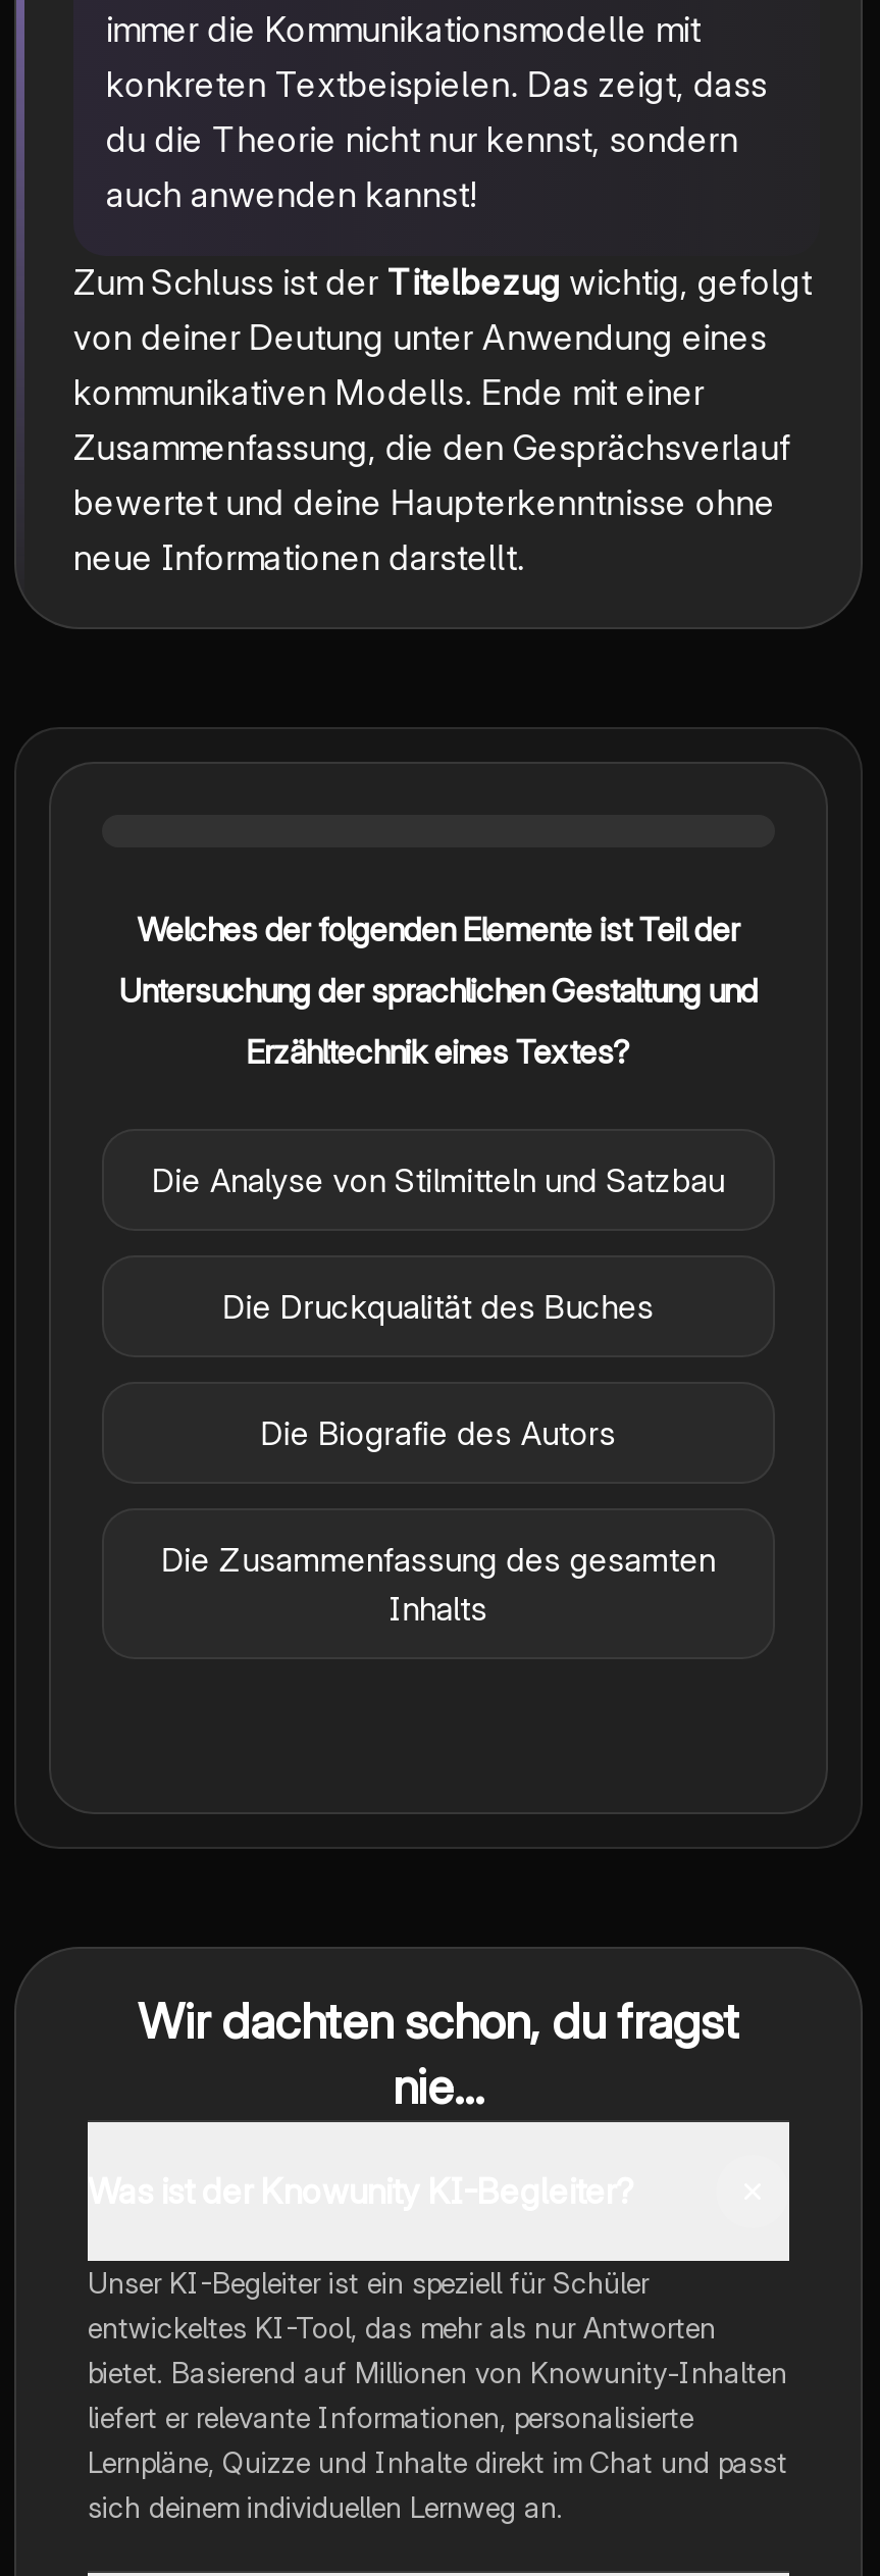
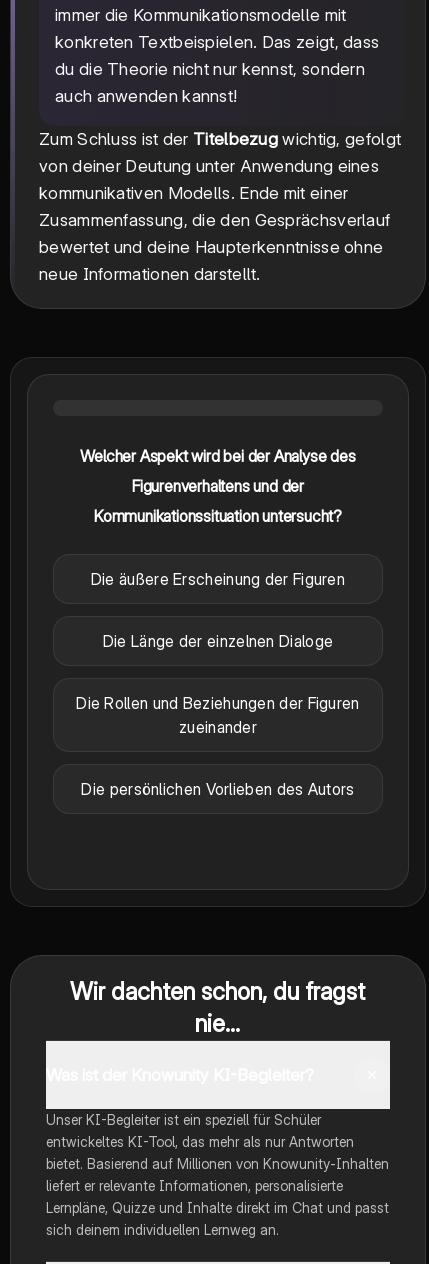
- Welches der folgenden Elemente ist Teil der
+ Welcher Aspekt wird bei der Analyse des

- Untersuchung der sprachlichen Gestaltung und
+ Figurenverhaltens und der

- Erzähltechnik eines Textes?
+ Kommunikationssituation untersucht?

- Die Analyse von Stilmitteln und Satzbau
+ Die äußere Erscheinung der Figuren

- Die Druckqualität des Buches
+ Die Länge der einzelnen Dialoge

- Die Biografie des Autors
+ Die Rollen und Beziehungen der Figuren
+ zueinander

- Die Zusammenfassung des gesamten
- Inhalts
+ Die persönlichen Vorlieben des Autors
